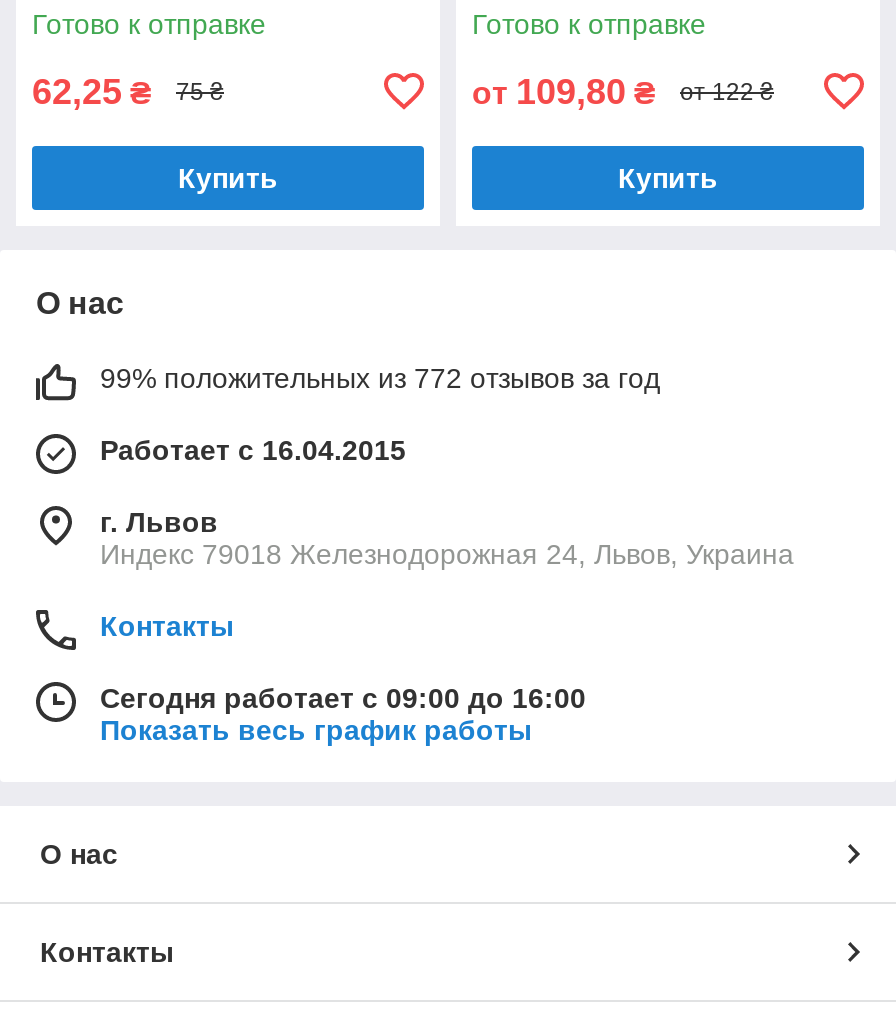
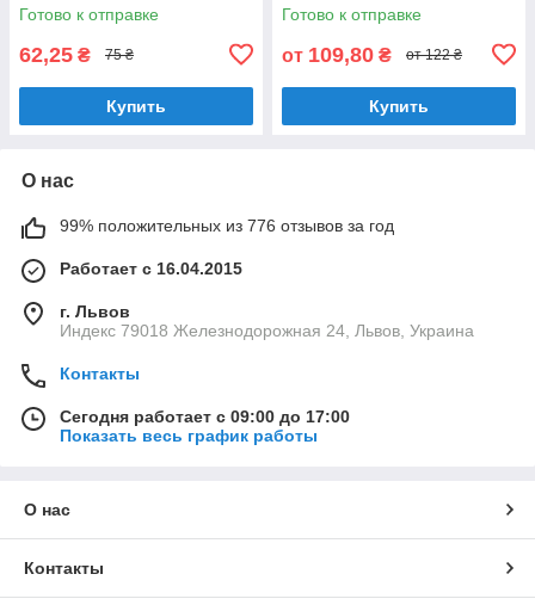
- 99% положительных из 772 отзывов за год
+ 99% положительных из 776 отзывов за год

- Сегодня работает с 09:00 до 16:00
+ Сегодня работает с 09:00 до 17:00
